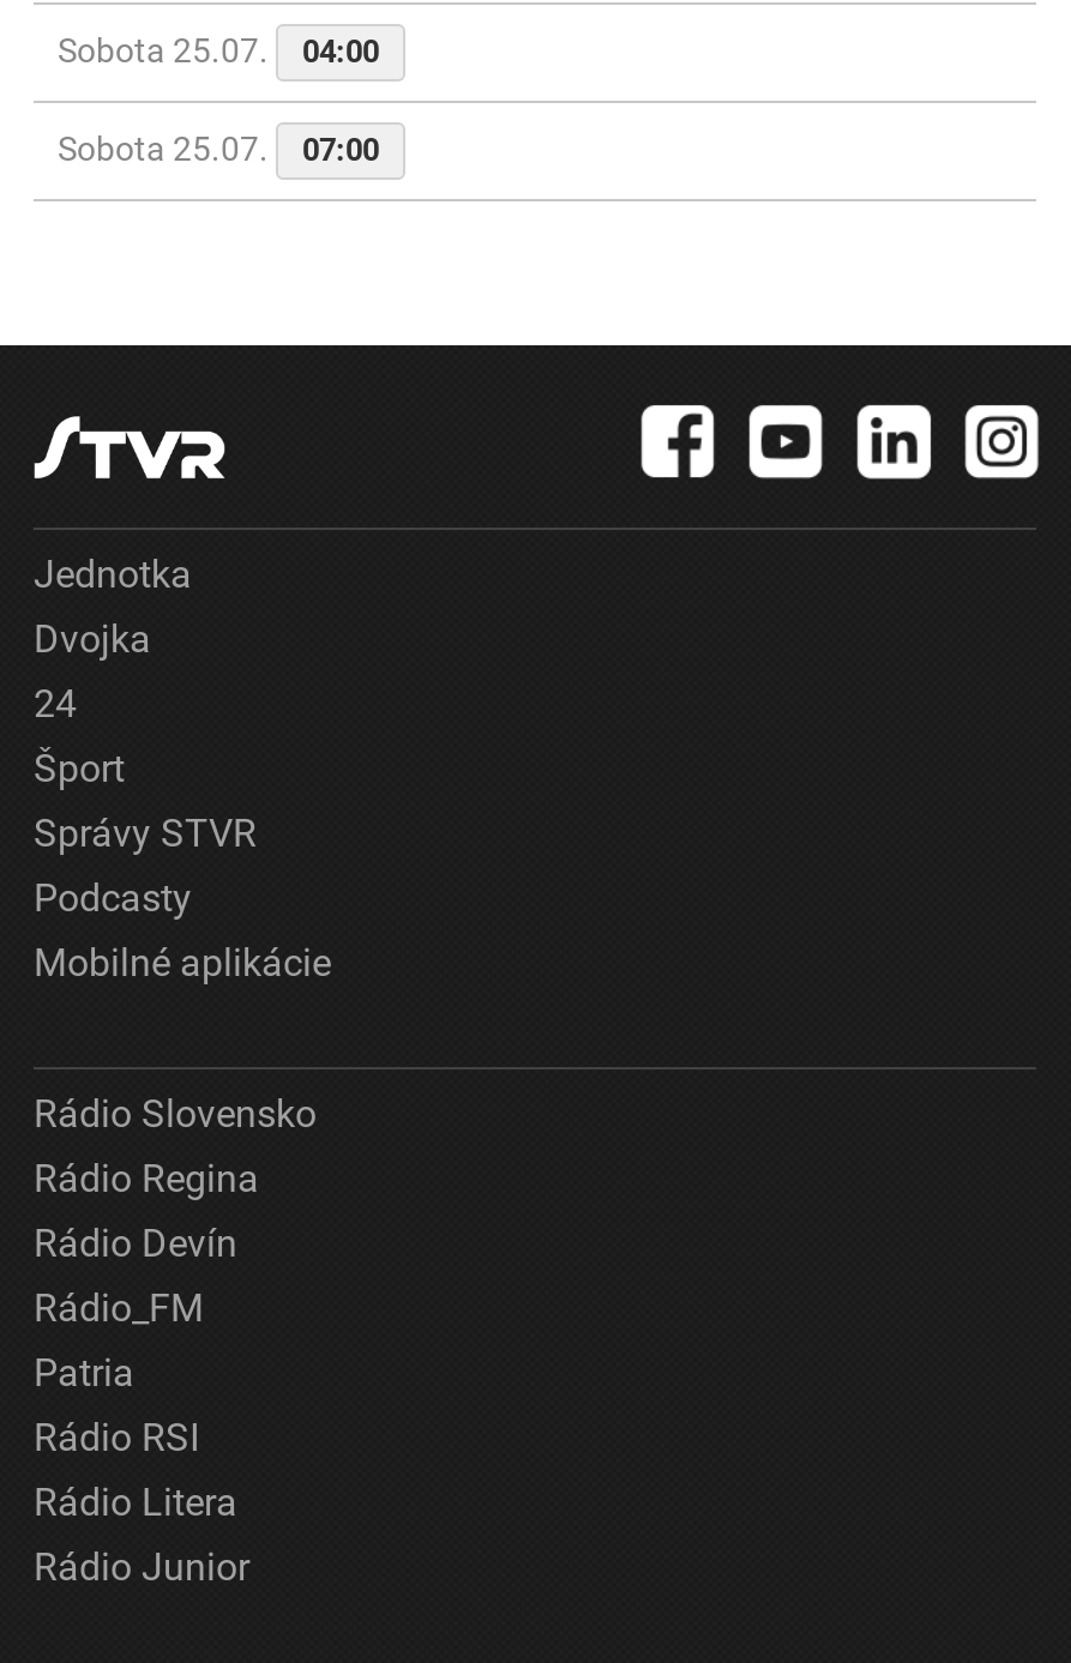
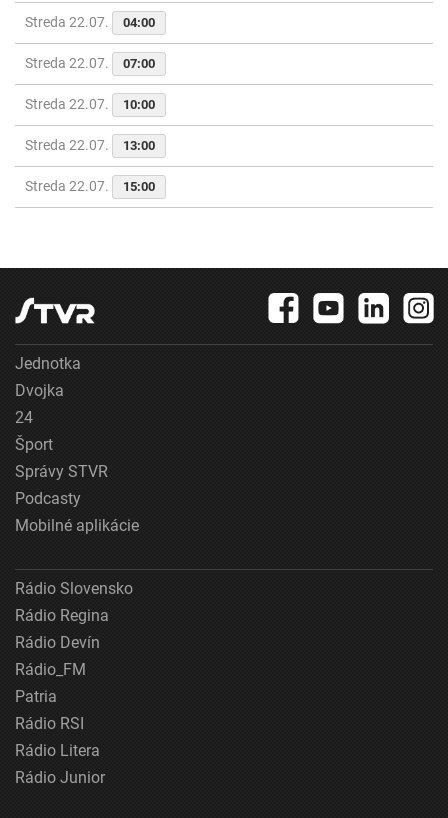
- Sobota 25.07. 04:00
+ Streda 22.07. 04:00

- Sobota 25.07. 07:00
+ Streda 22.07. 07:00

+ Streda 22.07.
+ 10:00
+ Streda 22.07.
+ 13:00
+ Streda 22.07.
+ 15:00
